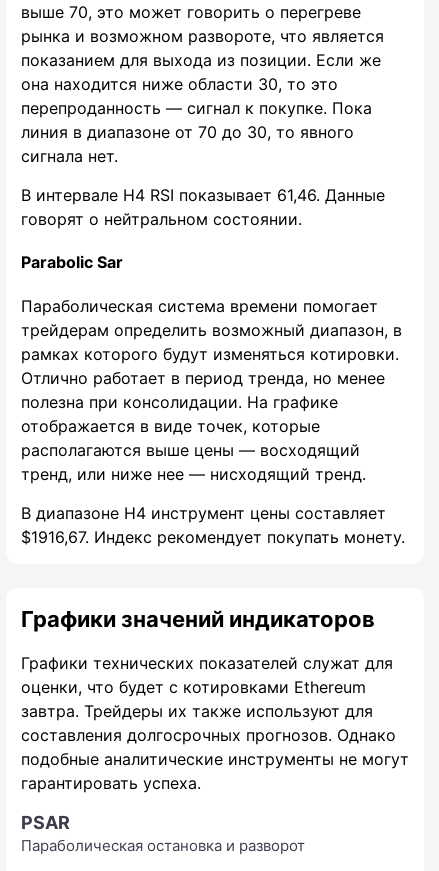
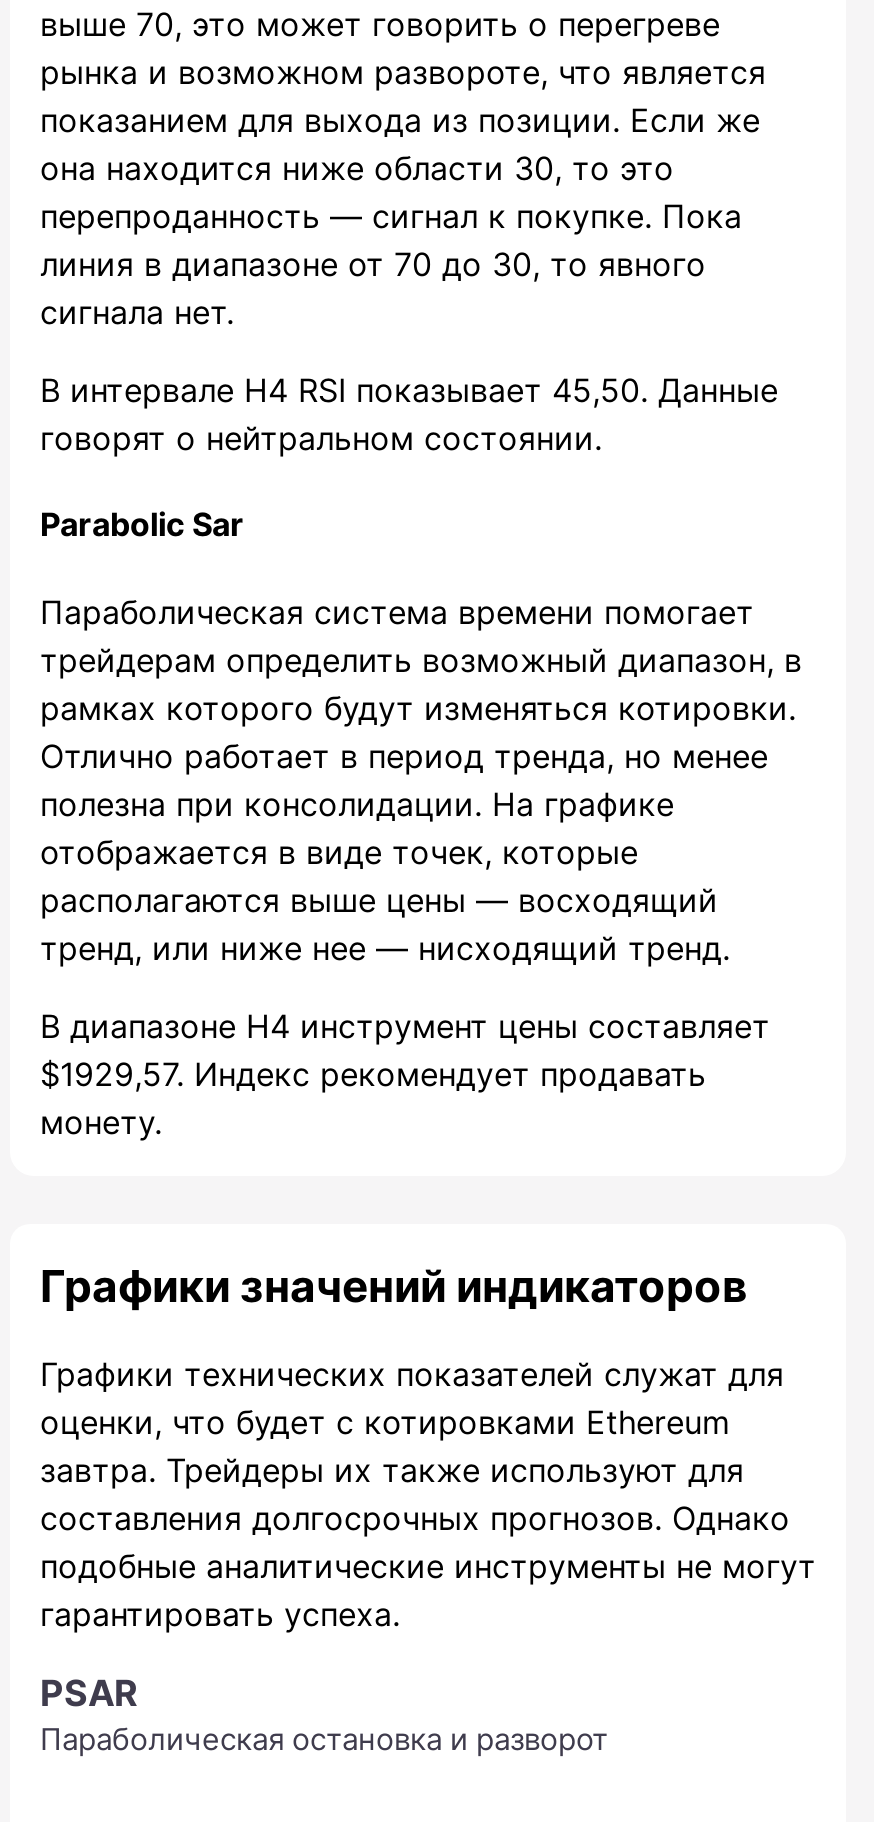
- В интервале H4 RSI показывает 61,46. Данные
+ В интервале H4 RSI показывает 45,50. Данные

- $1916,67. Индекс рекомендует покупать монету.
+ $1929,57. Индекс рекомендует продавать
+ монету.
